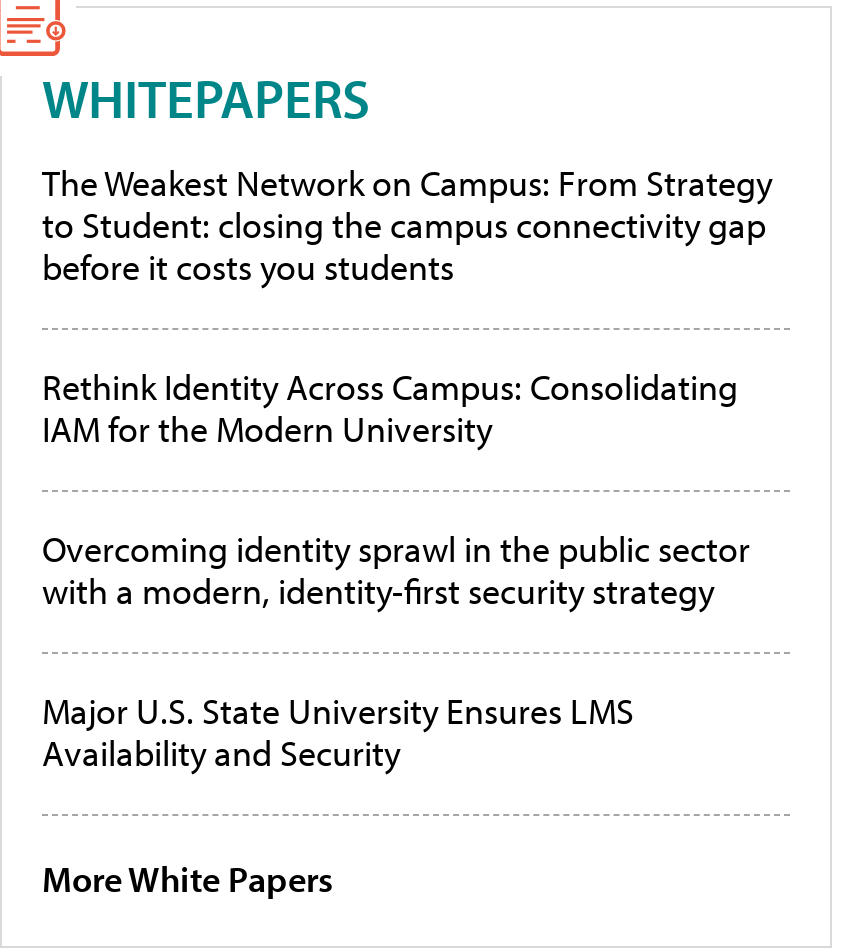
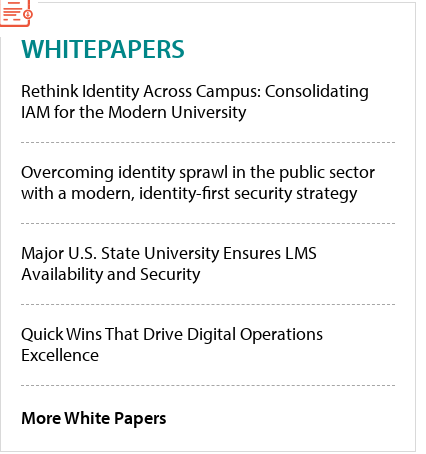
- The Weakest Network on Campus: From Strategy
- to Student: closing the campus connectivity gap
- before it costs you students

moved up: Rethink Identity Across Campus: Consolidating | IAM for the Modern University | Overcoming identity sprawl in the public sector | with a modern, identity-first security strategy | Major U.S. State University Ensures LMS | Availability and Security

+ Quick Wins That Drive Digital Operations
+ Excellence
